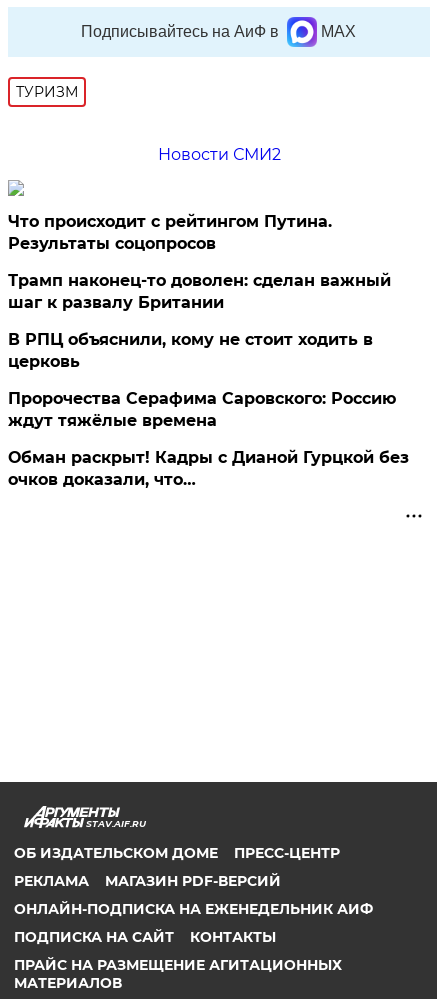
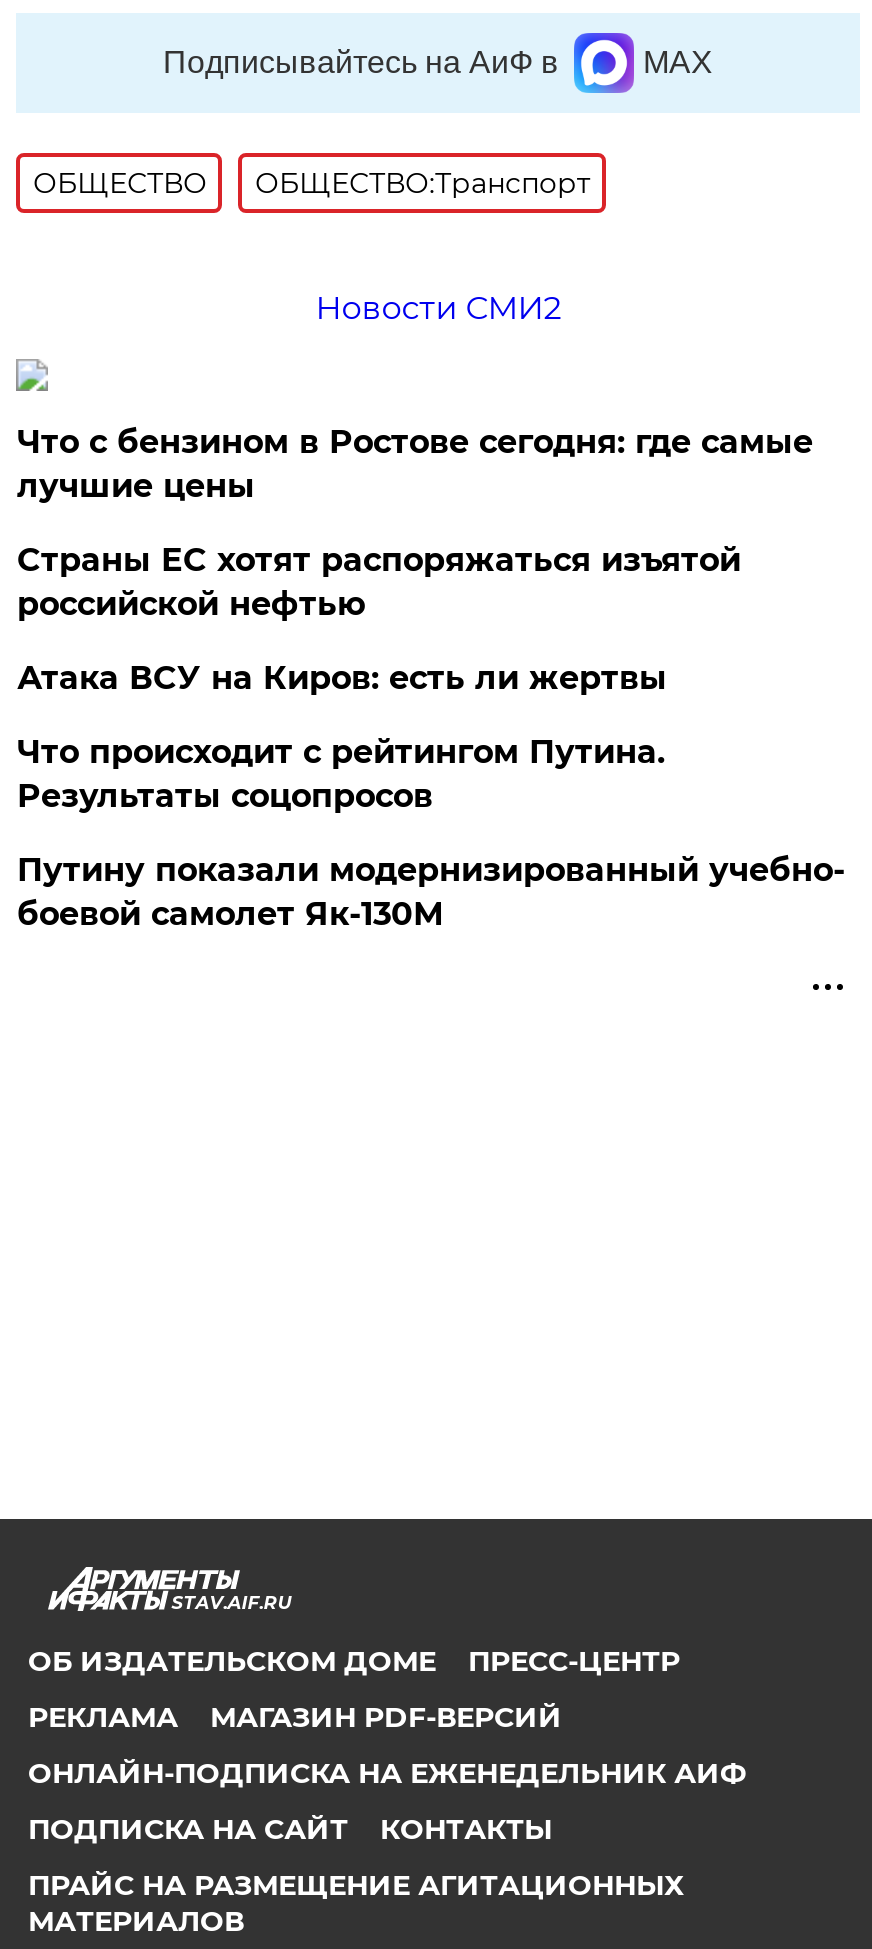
- ТУРИЗМ
+ ОБЩЕСТВО
+ ОБЩЕСТВО:Транспорт

+ Что с бензином в Ростове сегодня: где самые
+ лучшие цены
+ Страны ЕС хотят распоряжаться изъятой
+ российской нефтью
+ Атака ВСУ на Киров: есть ли жертвы

moved down: Что происходит с рейтингом Путина. | Результаты соцопросов

- Трамп наконец-то доволен: сделан важный
- шаг к развалу Британии
- В РПЦ объяснили, кому не стоит ходить в
- церковь
- Пророчества Серафима Саровского: Россию
- ждут тяжёлые времена
- Обман раскрыт! Кадры с Дианой Гурцкой без
- очков доказали, что…
+ Путину показали модернизированный учебно-
+ боевой самолет Як-130М
